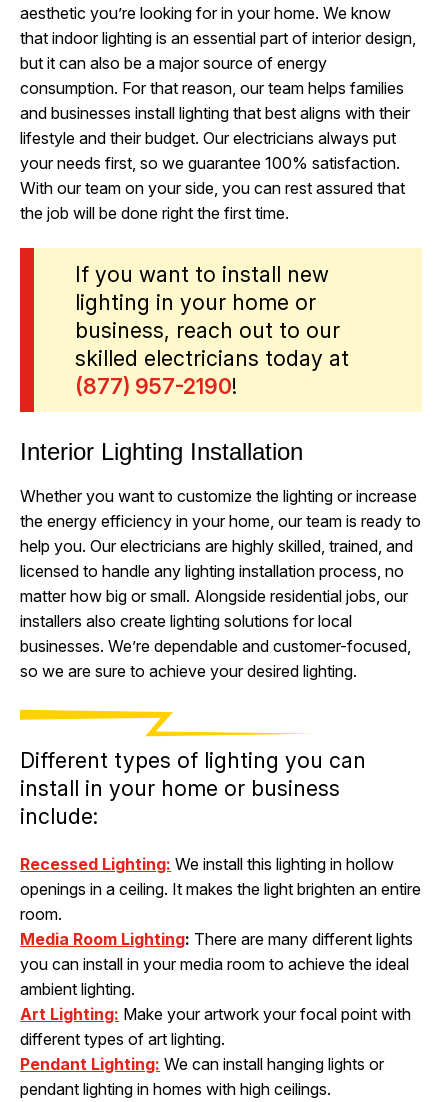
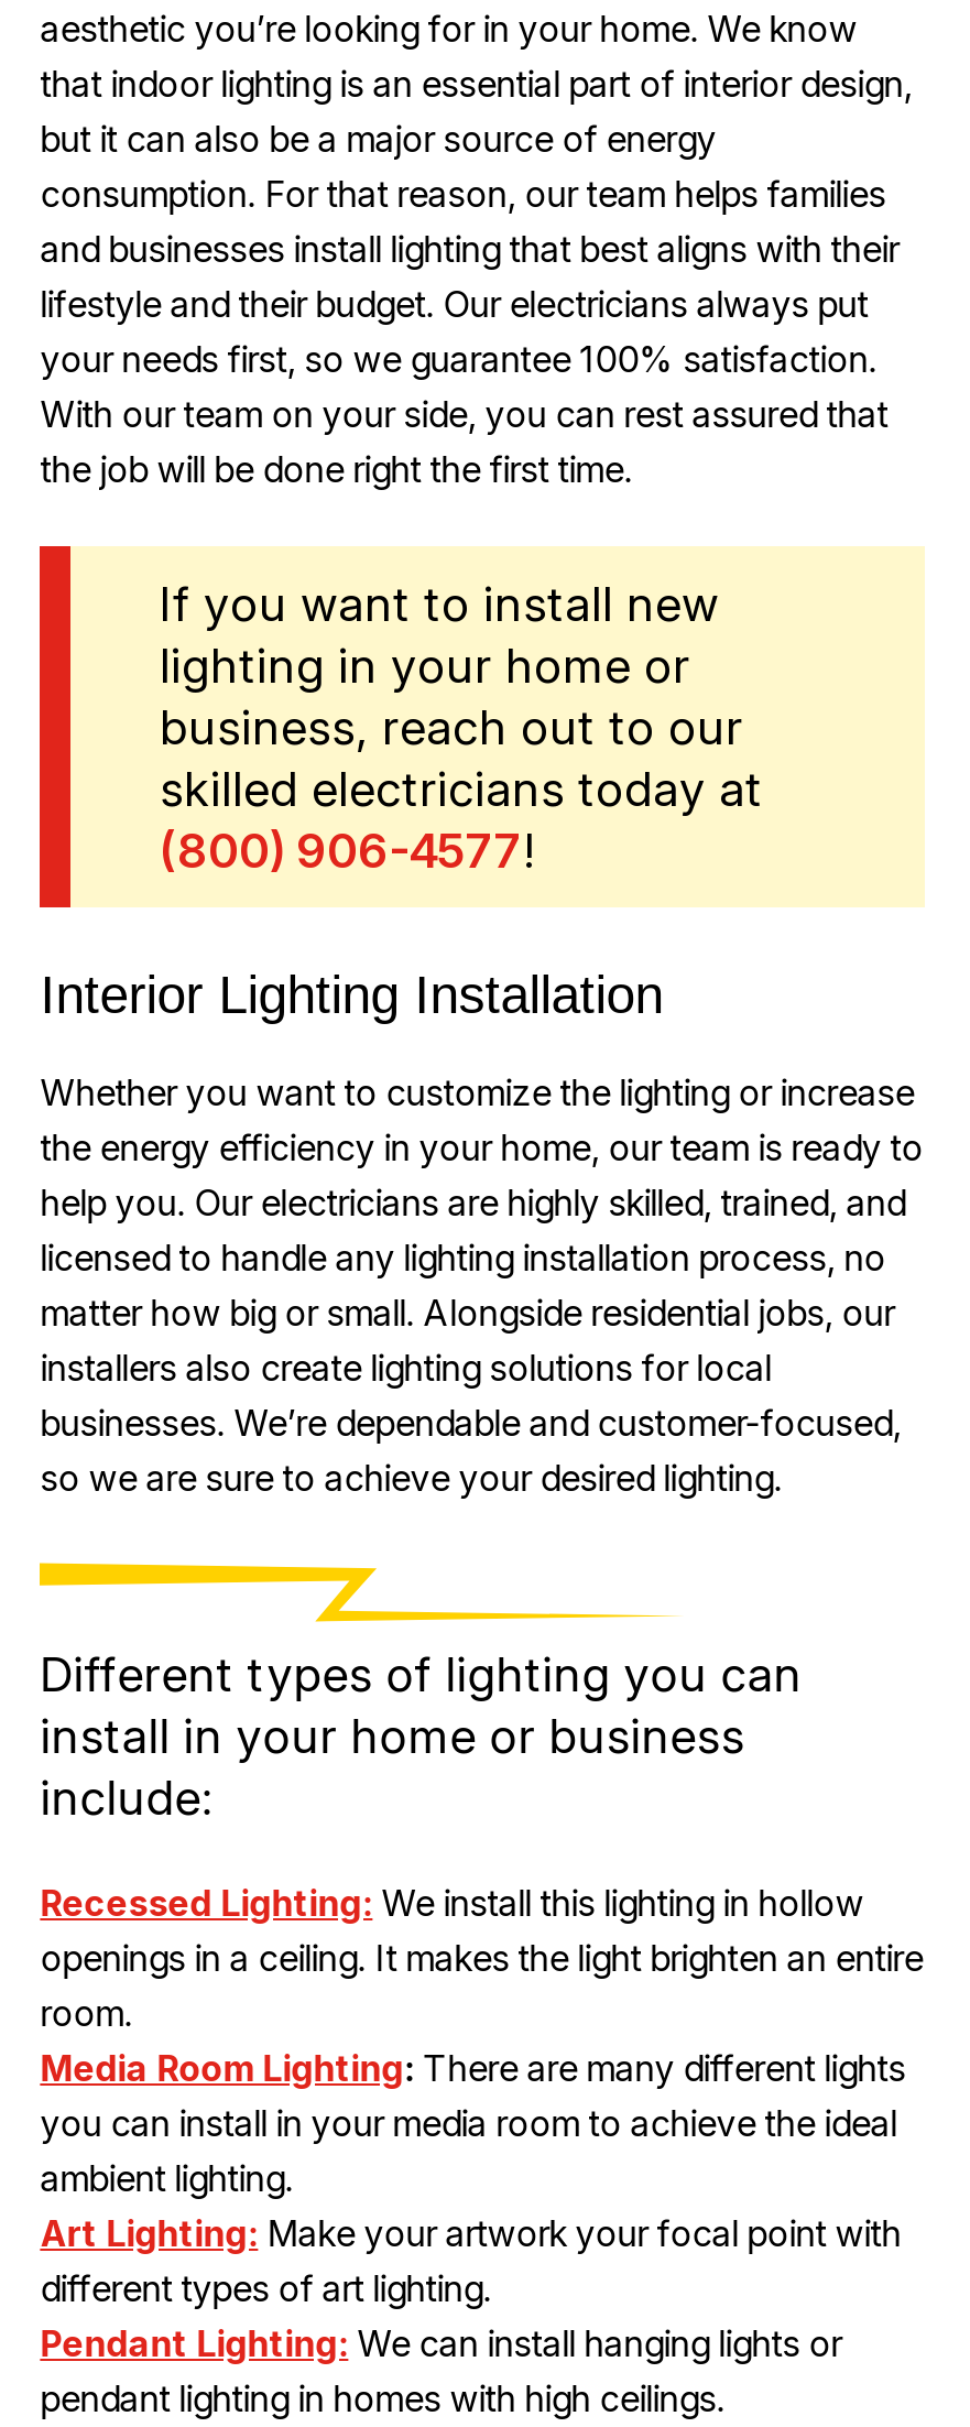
- (877) 957-2190!
+ (800) 906-4577!
